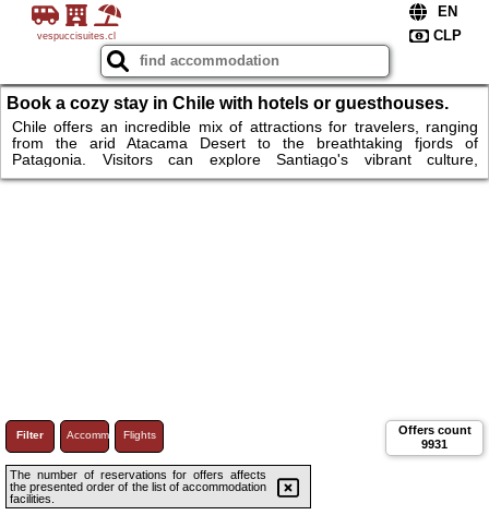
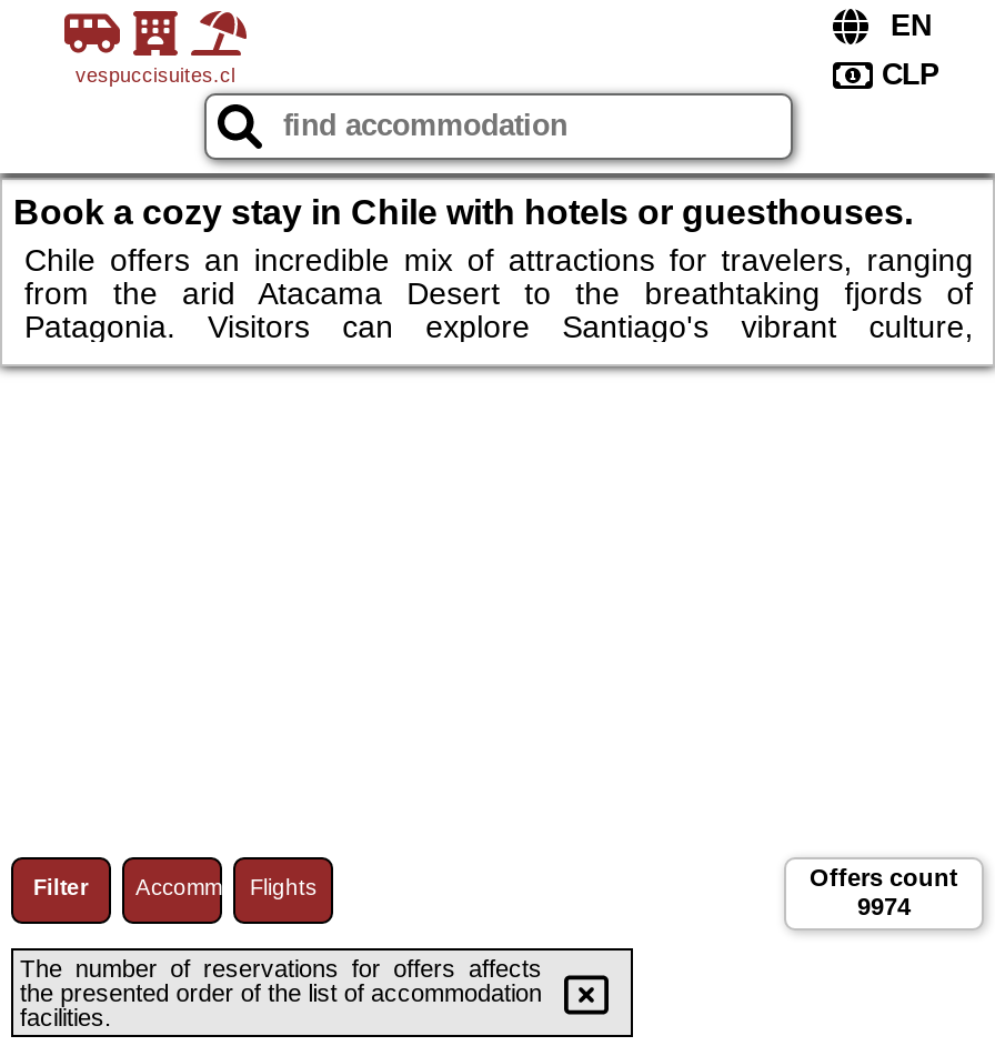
- 9931
+ 9974
